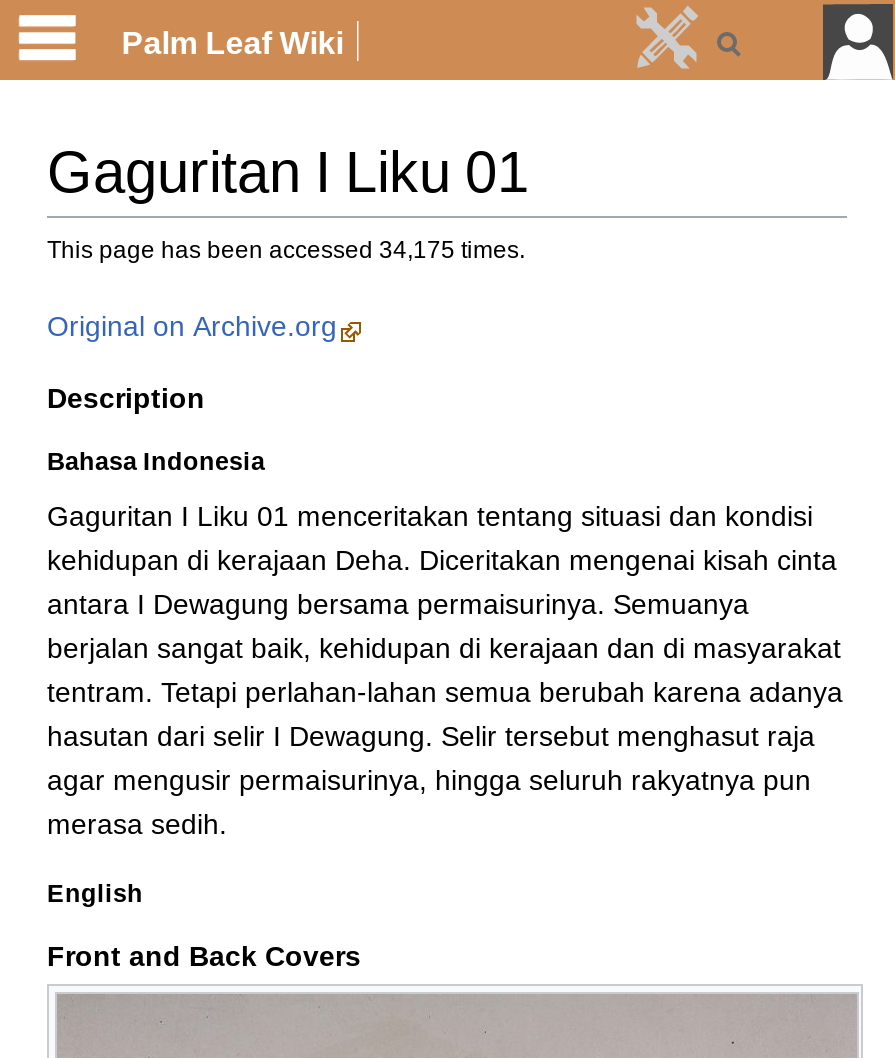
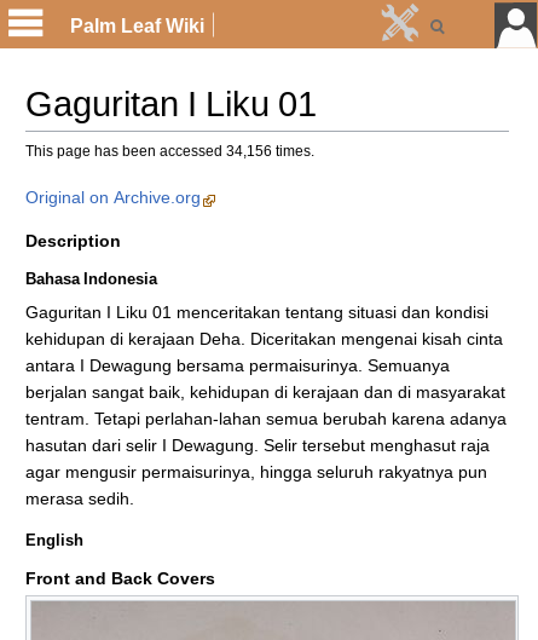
- This page has been accessed 34,175 times.
+ This page has been accessed 34,156 times.
